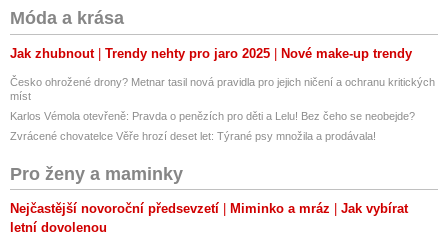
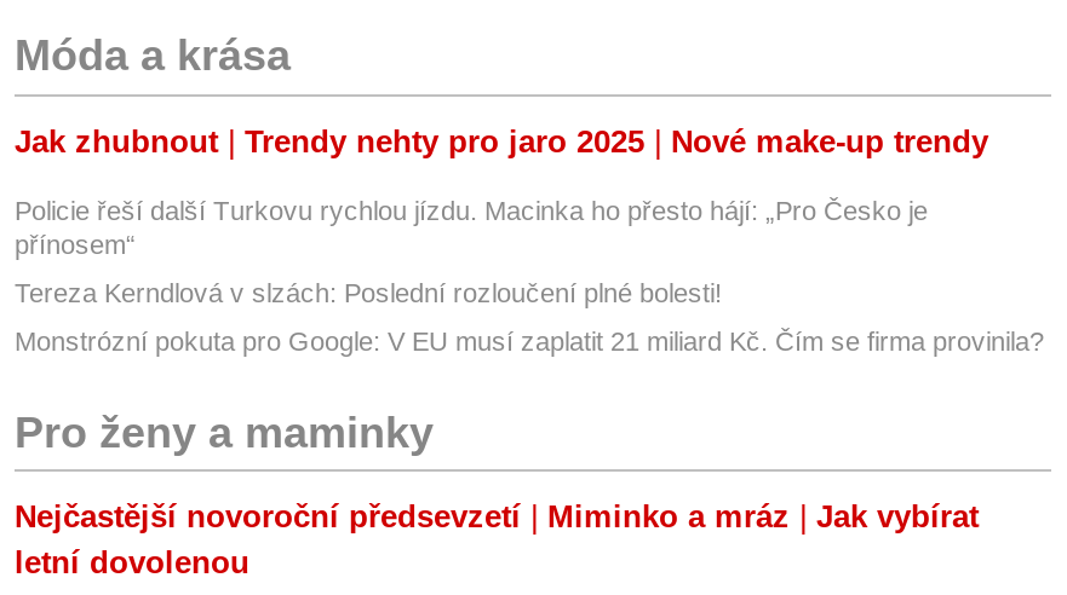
- Česko ohrožené drony? Metnar tasil nová pravidla pro jejich ničení a ochranu kritických
- míst
+ Policie řeší další Turkovu rychlou jízdu. Macinka ho přesto hájí: „Pro Česko je
+ přínosem“

- Karlos Vémola otevřeně: Pravda o penězích pro děti a Lelu! Bez čeho se neobejde?
+ Tereza Kerndlová v slzách: Poslední rozloučení plné bolesti!

- Zvrácené chovatelce Věře hrozí deset let: Týrané psy množila a prodávala!
+ Monstrózní pokuta pro Google: V EU musí zaplatit 21 miliard Kč. Čím se firma provinila?
